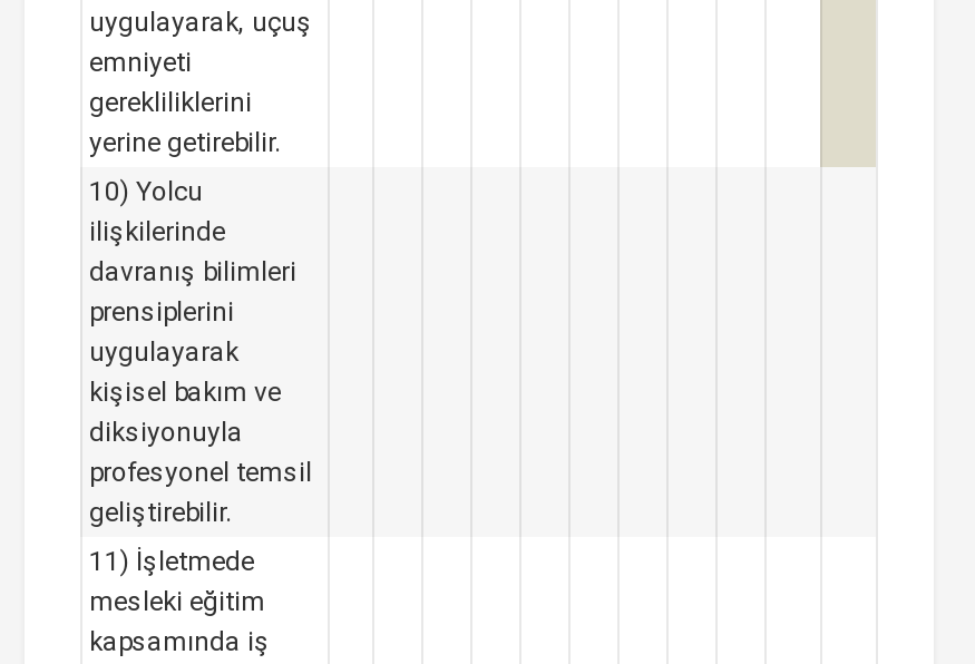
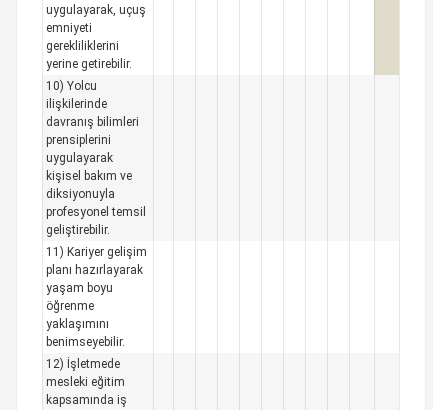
- 11) İşletmede
+ 11) Kariyer gelişim
+ planı hazırlayarak
+ yaşam boyu
+ öğrenme
+ yaklaşımını
+ benimseyebilir.
+ 12) İşletmede
